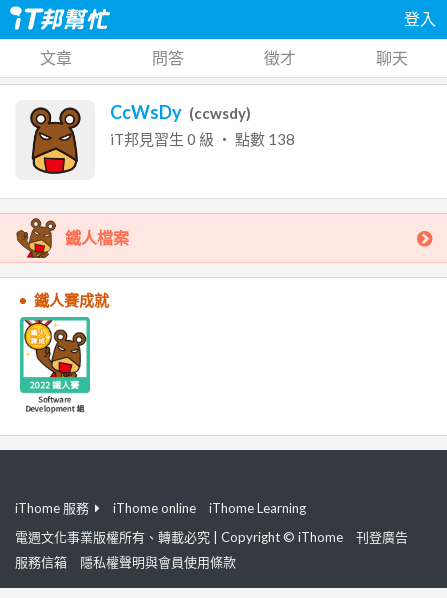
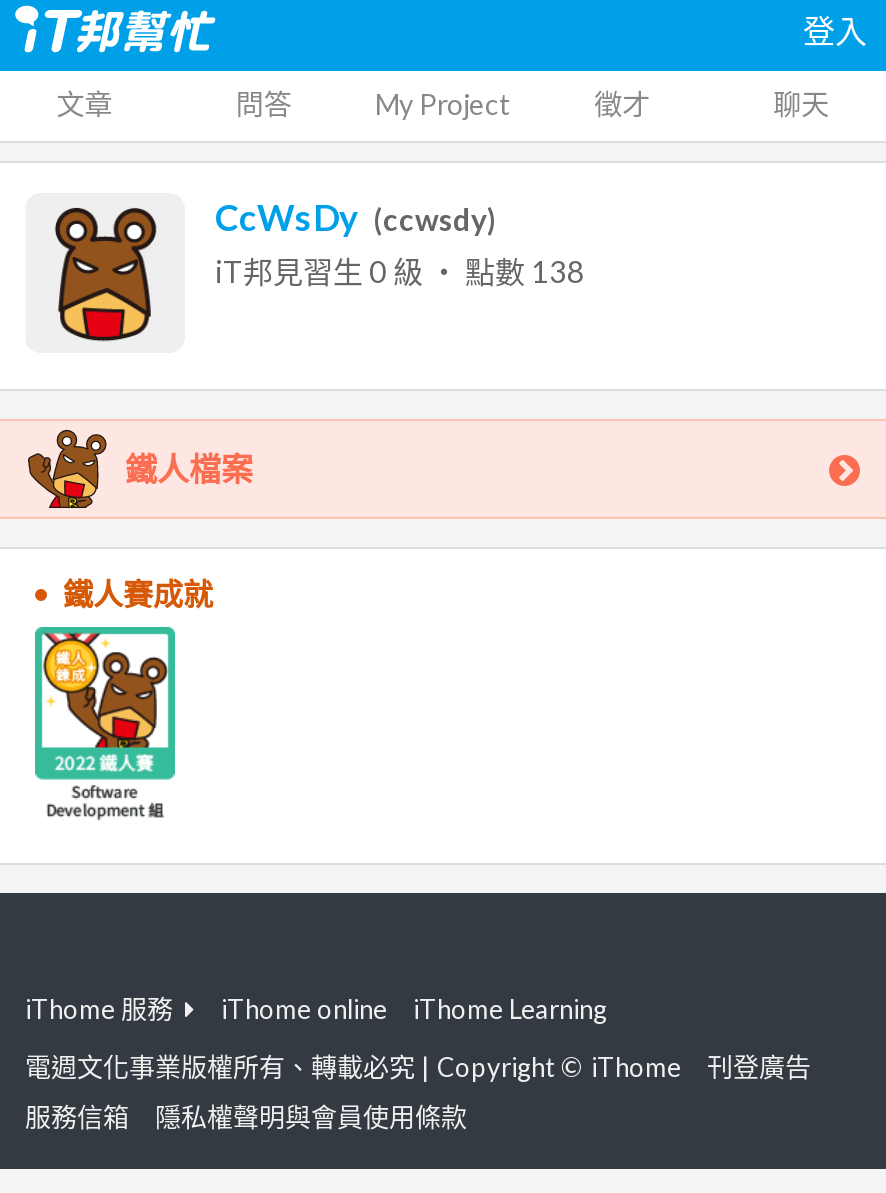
+ My Project
